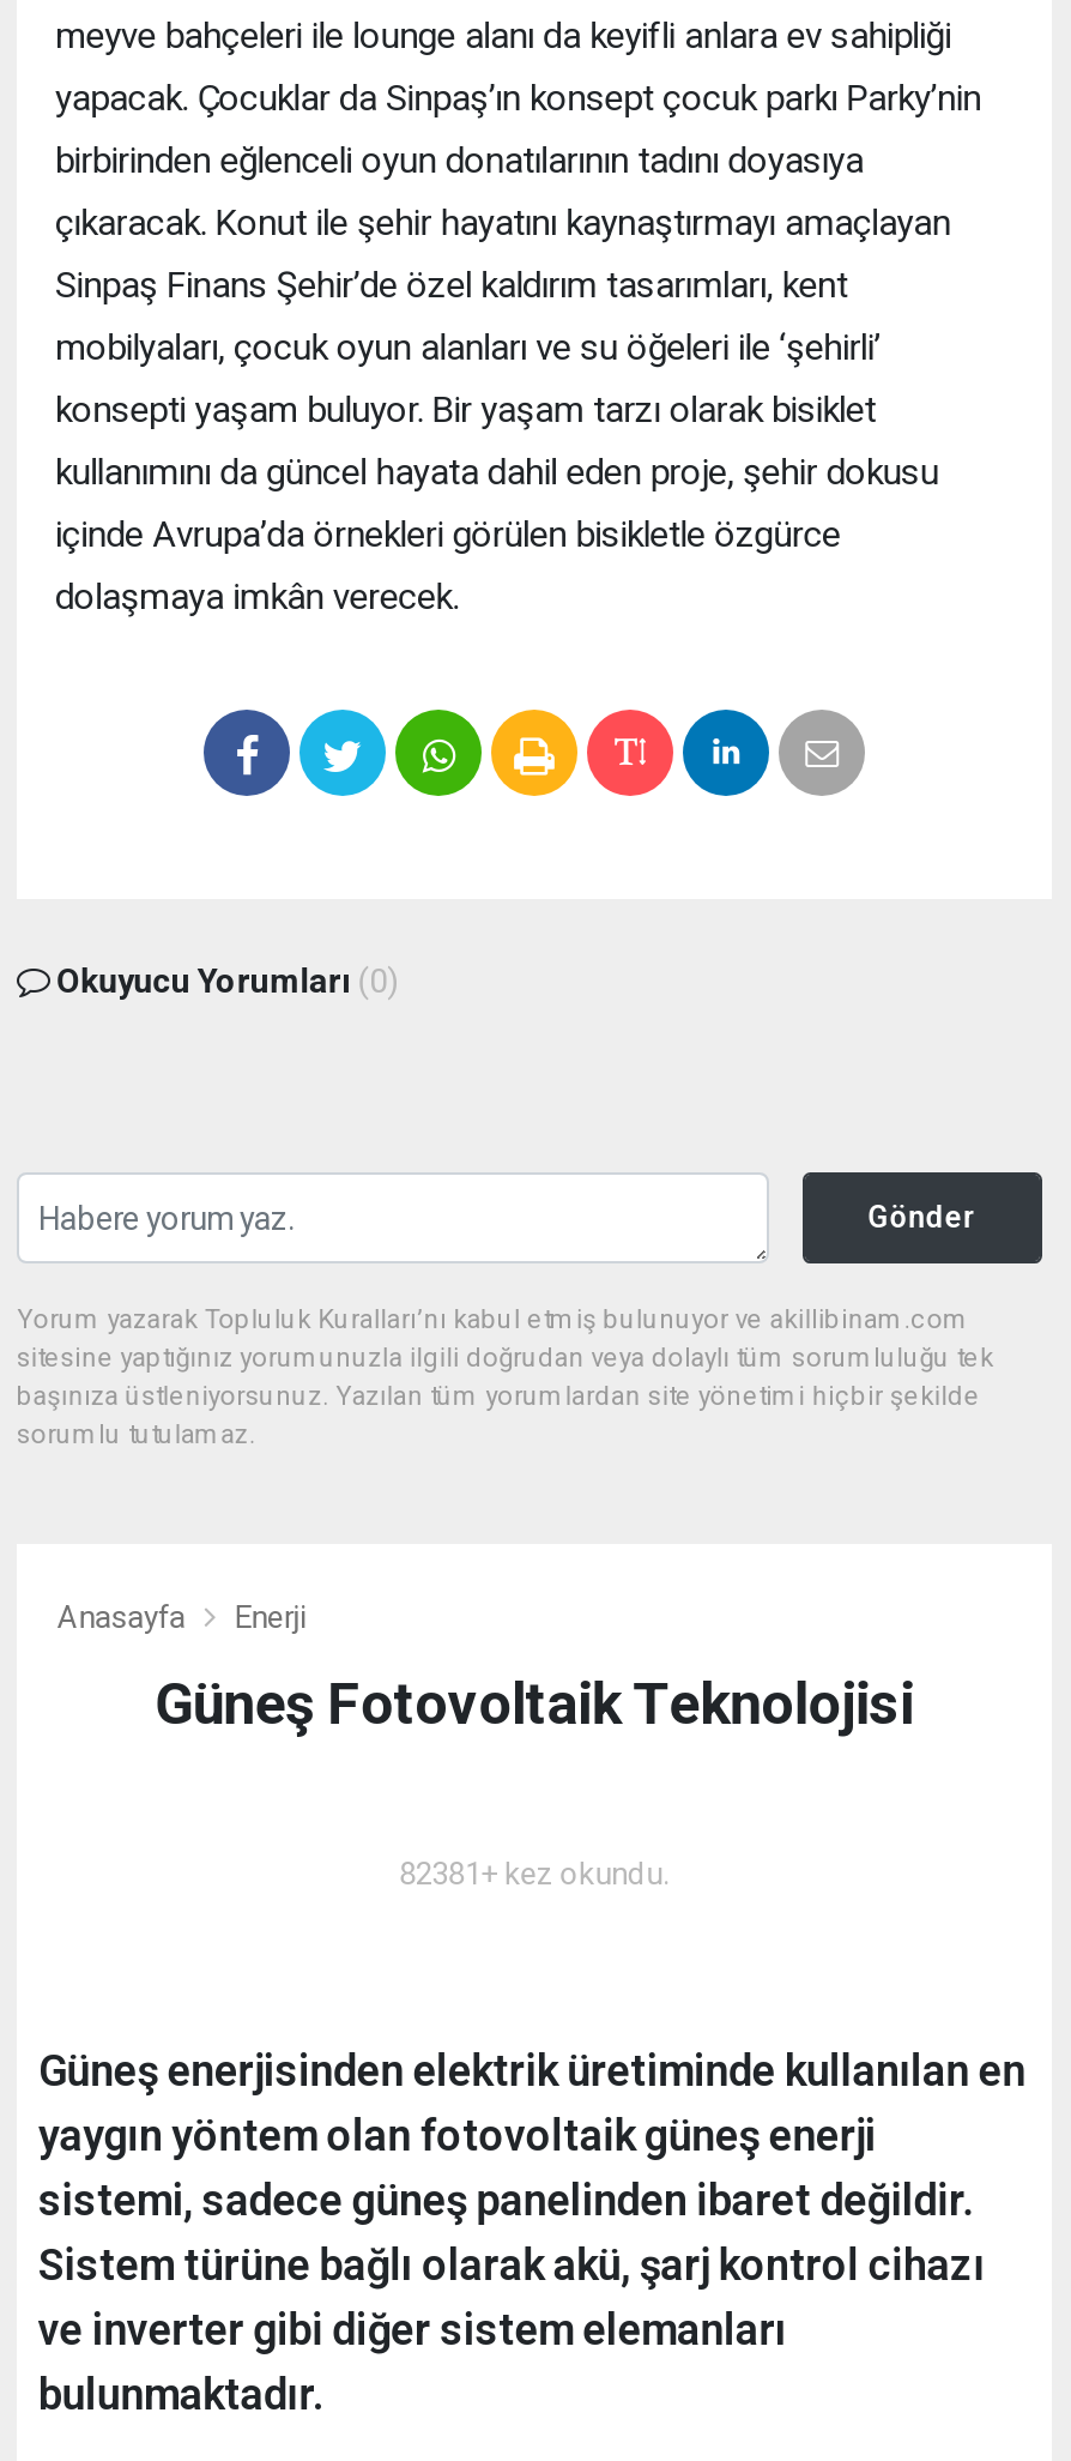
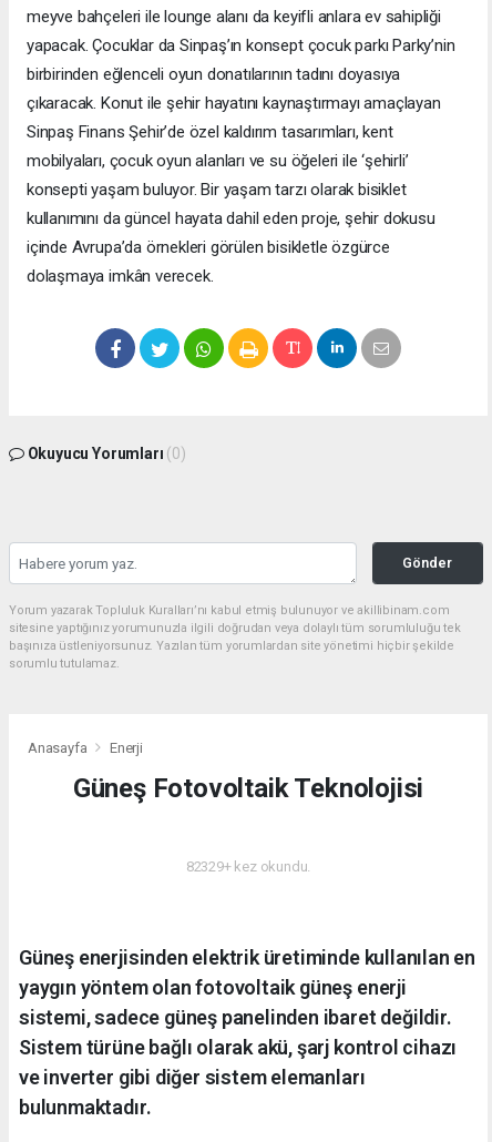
- 82381+ kez okundu.
+ 82329+ kez okundu.
